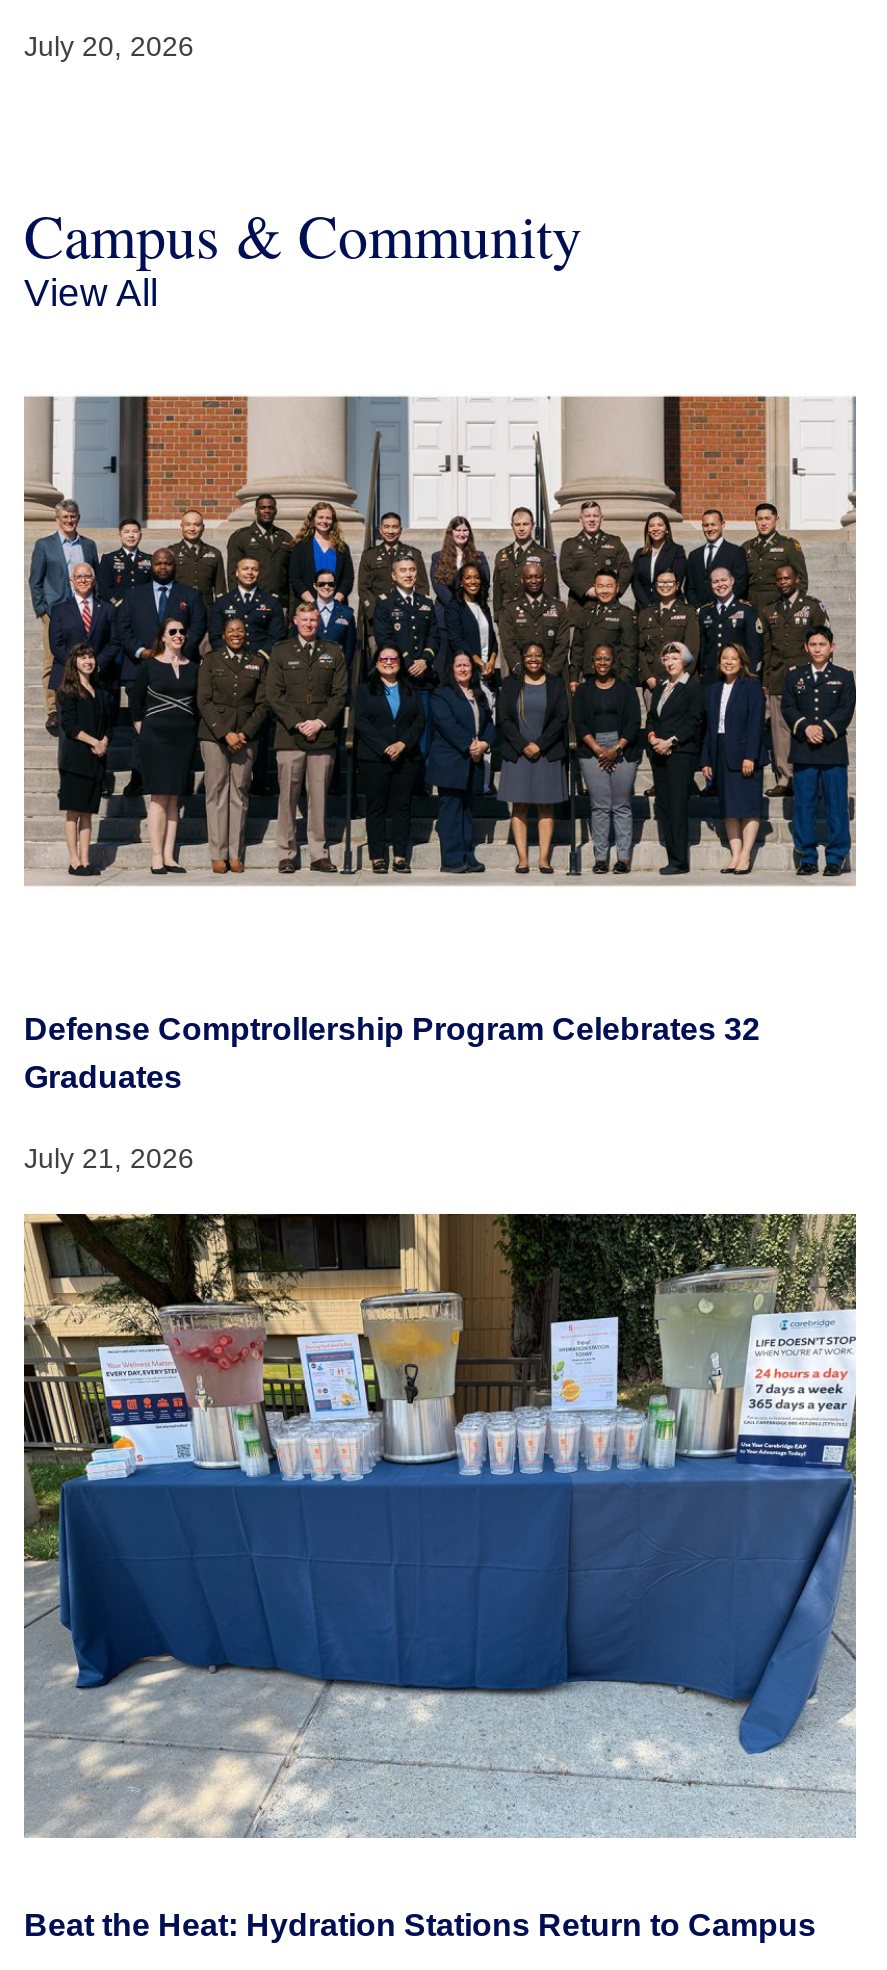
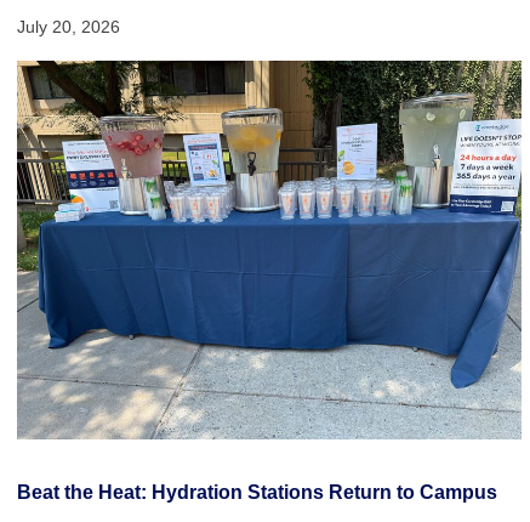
- Campus & Community
- View All

- [image]

- Defense Comptrollership Program Celebrates 32
- Graduates
- July 21, 2026
